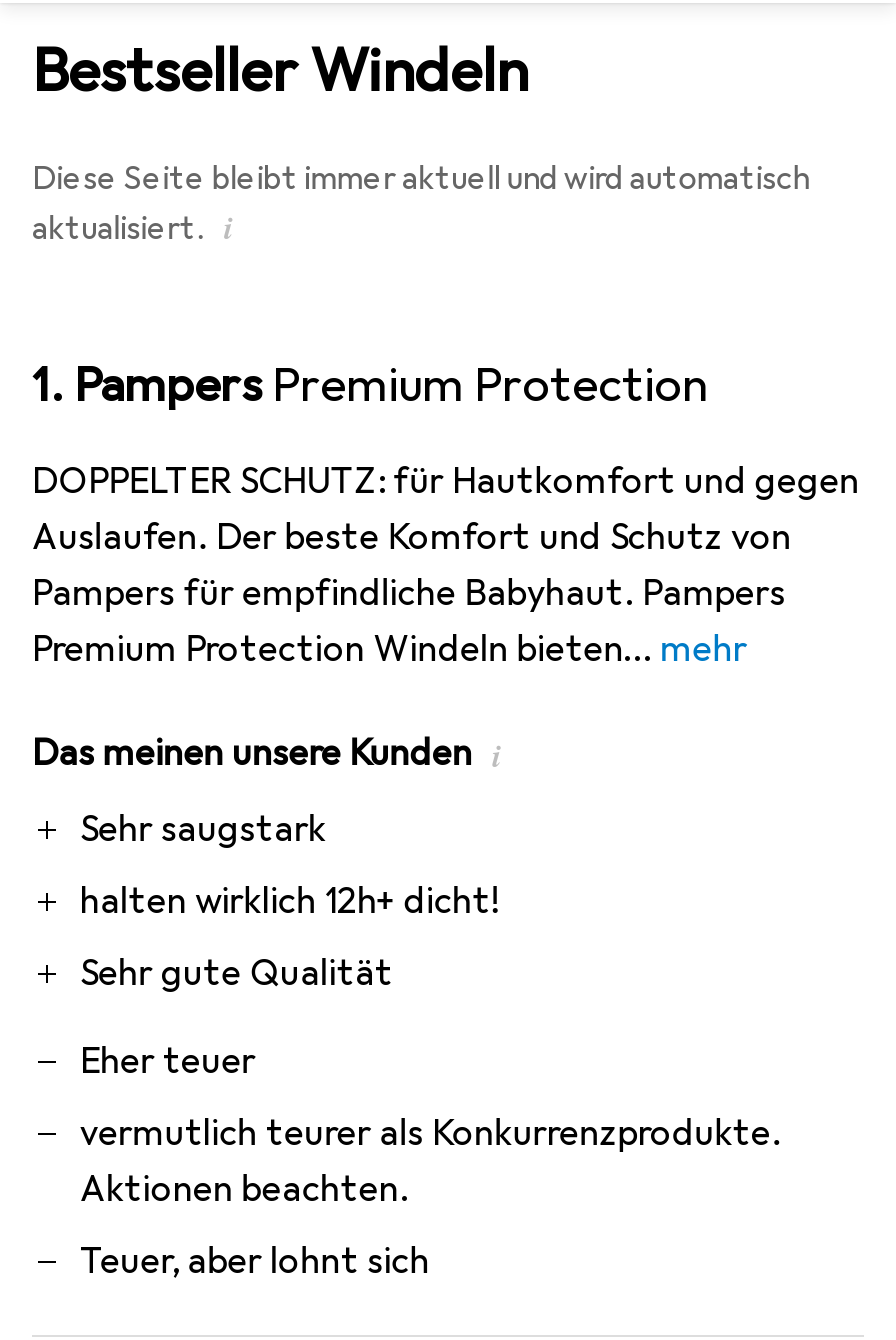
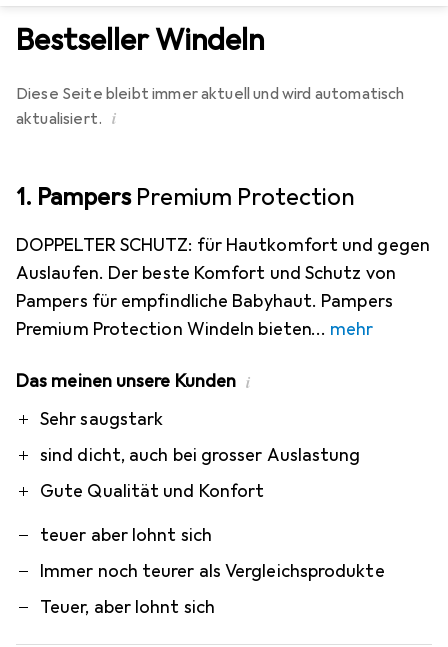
- halten wirklich 12h+ dicht!
+ sind dicht, auch bei grosser Auslastung

- Sehr gute Qualität
+ Gute Qualität und Konfort

- Eher teuer
+ teuer aber lohnt sich

- vermutlich teurer als Konkurrenzprodukte.
- Aktionen beachten.
+ Immer noch teurer als Vergleichsprodukte
